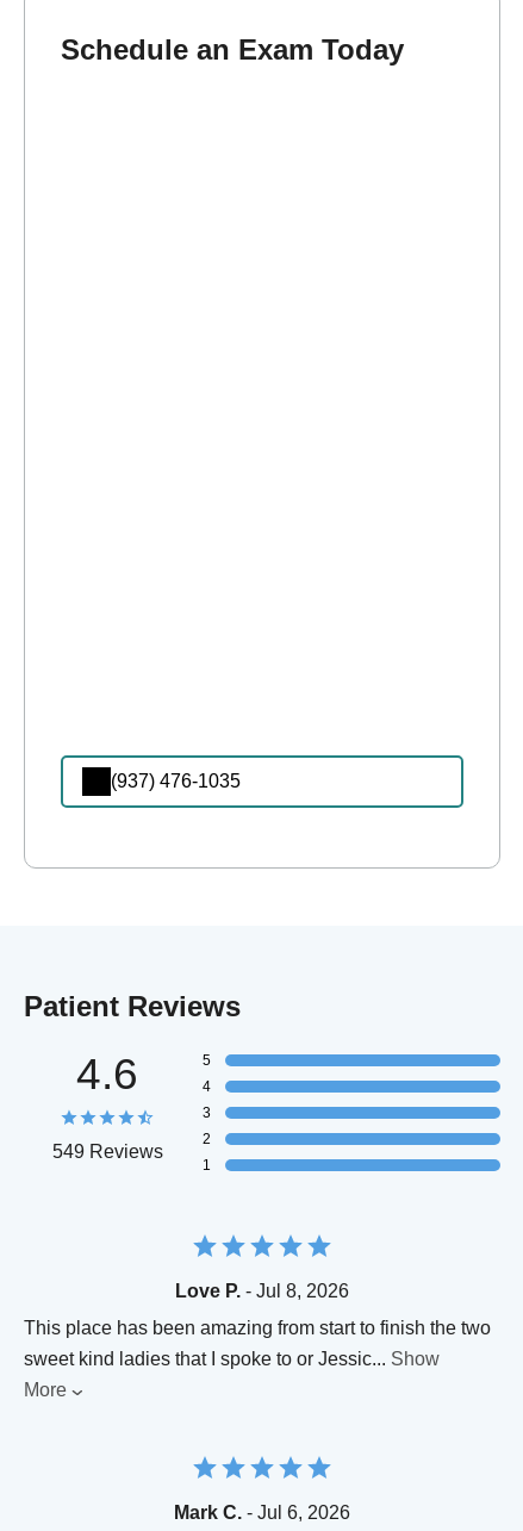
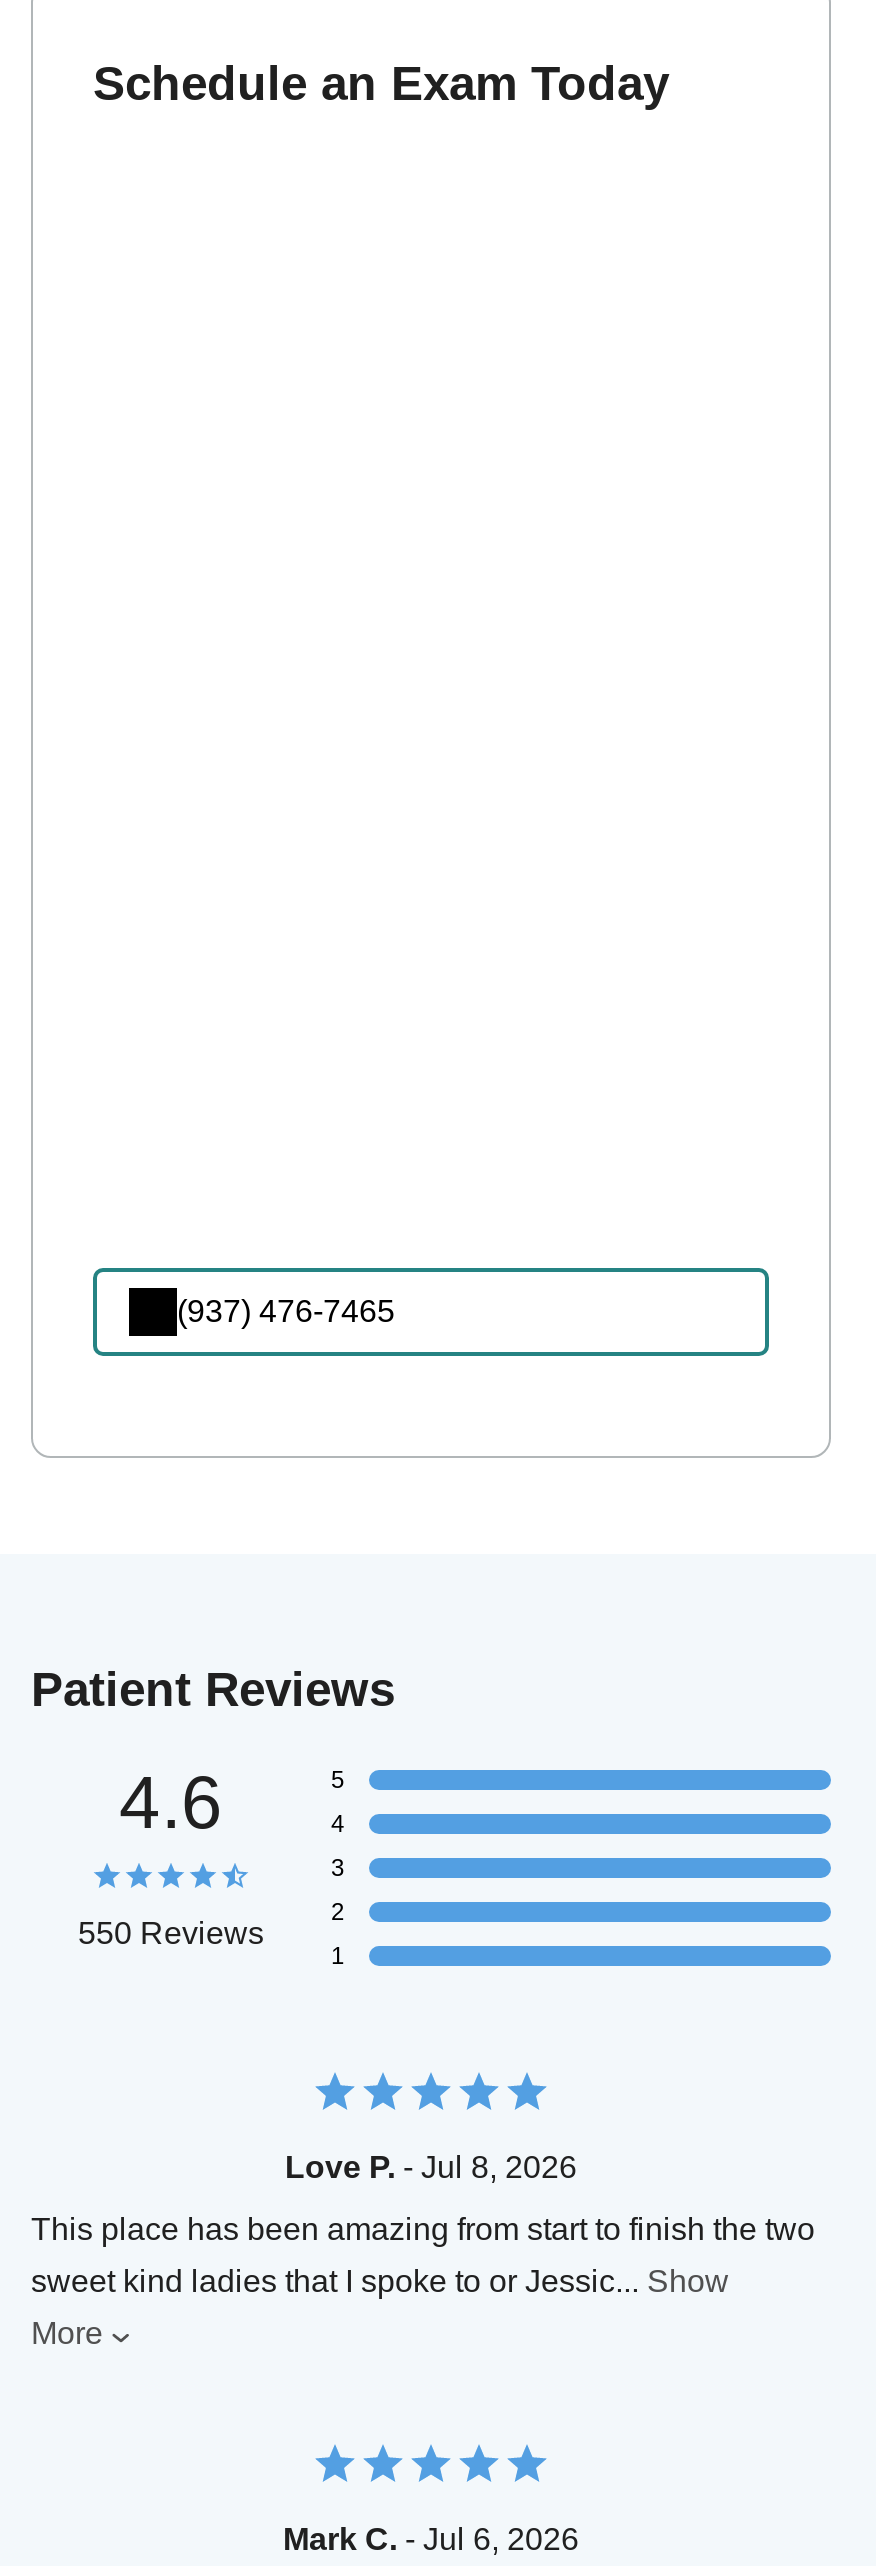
- (937) 476-1035
+ (937) 476-7465

- 549 Reviews
+ 550 Reviews
